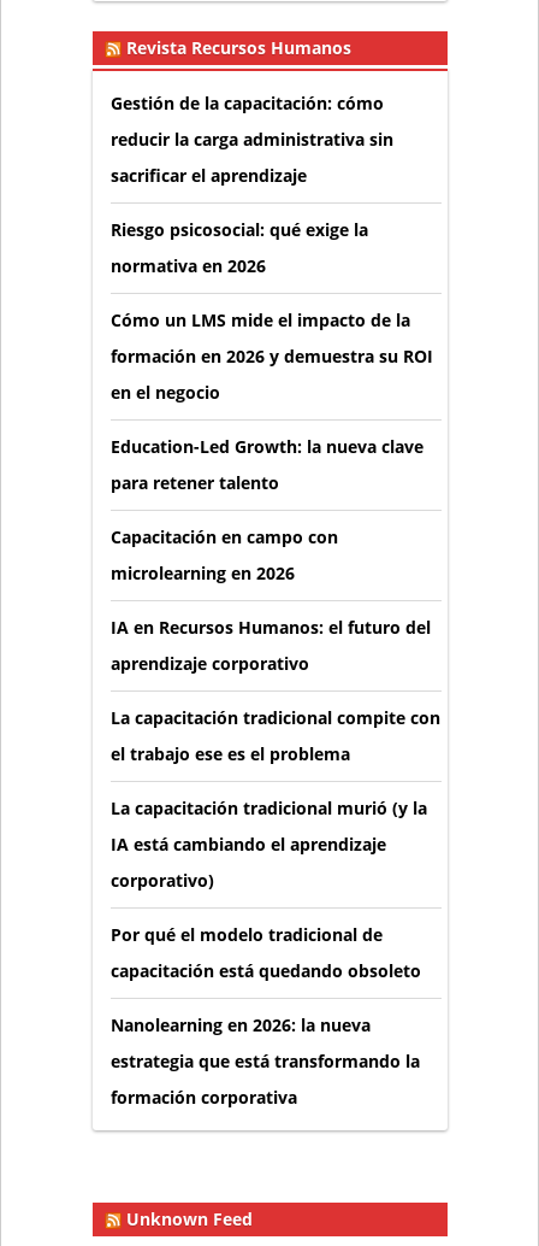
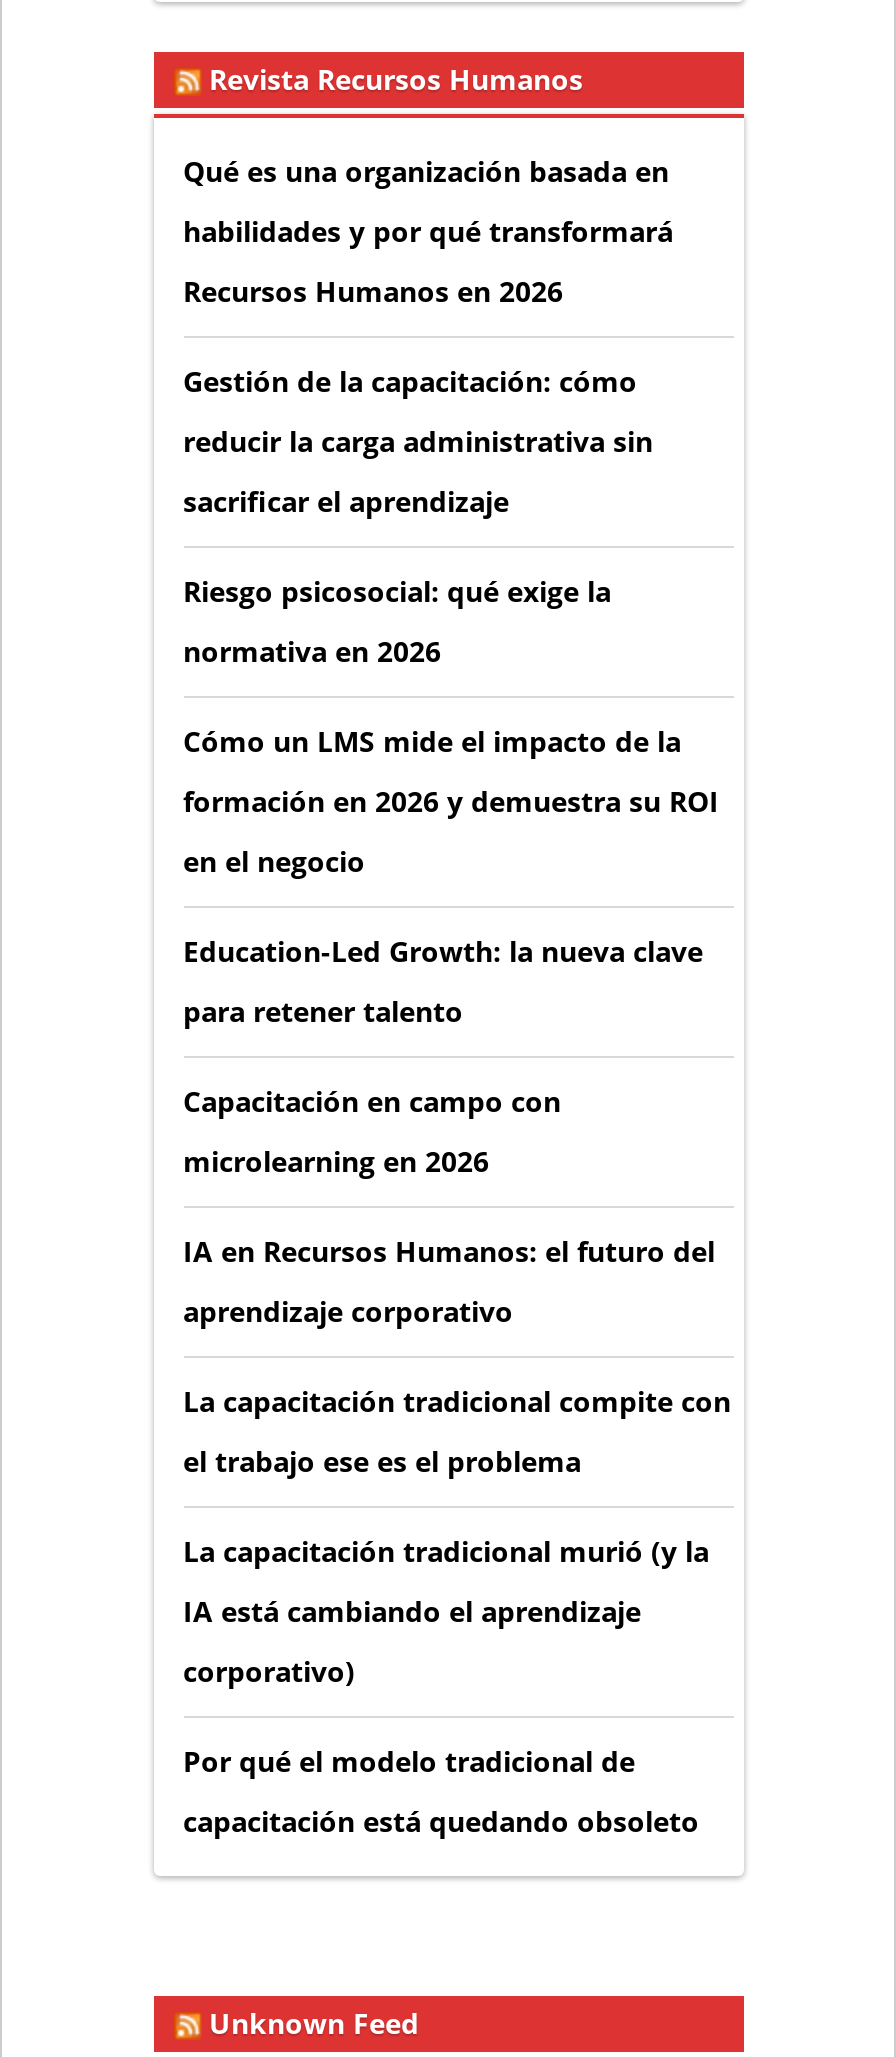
+ Qué es una organización basada en
+ habilidades y por qué transformará
+ Recursos Humanos en 2026

moved down: Gestión de la capacitación: cómo | reducir la carga administrativa sin | sacrificar el aprendizaje | ... | Por qué el modelo tradicional de | capacitación está quedando obsoleto

- Nanolearning en 2026: la nueva
- estrategia que está transformando la
- formación corporativa
